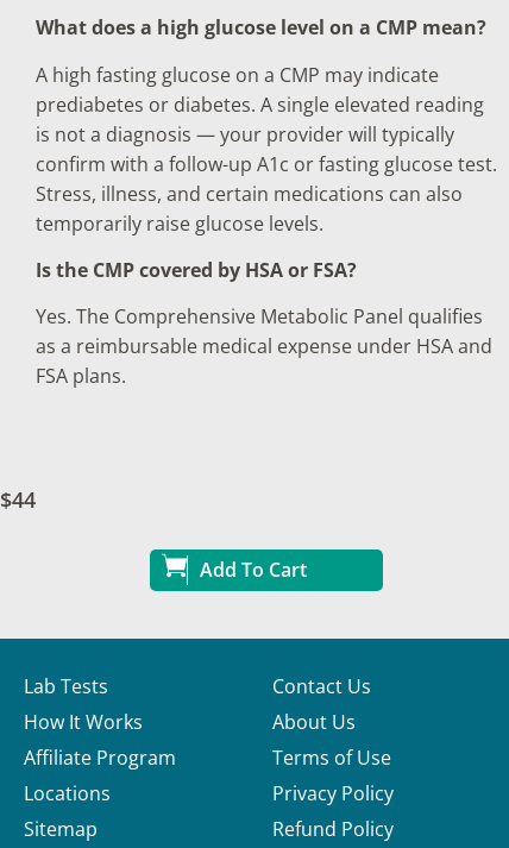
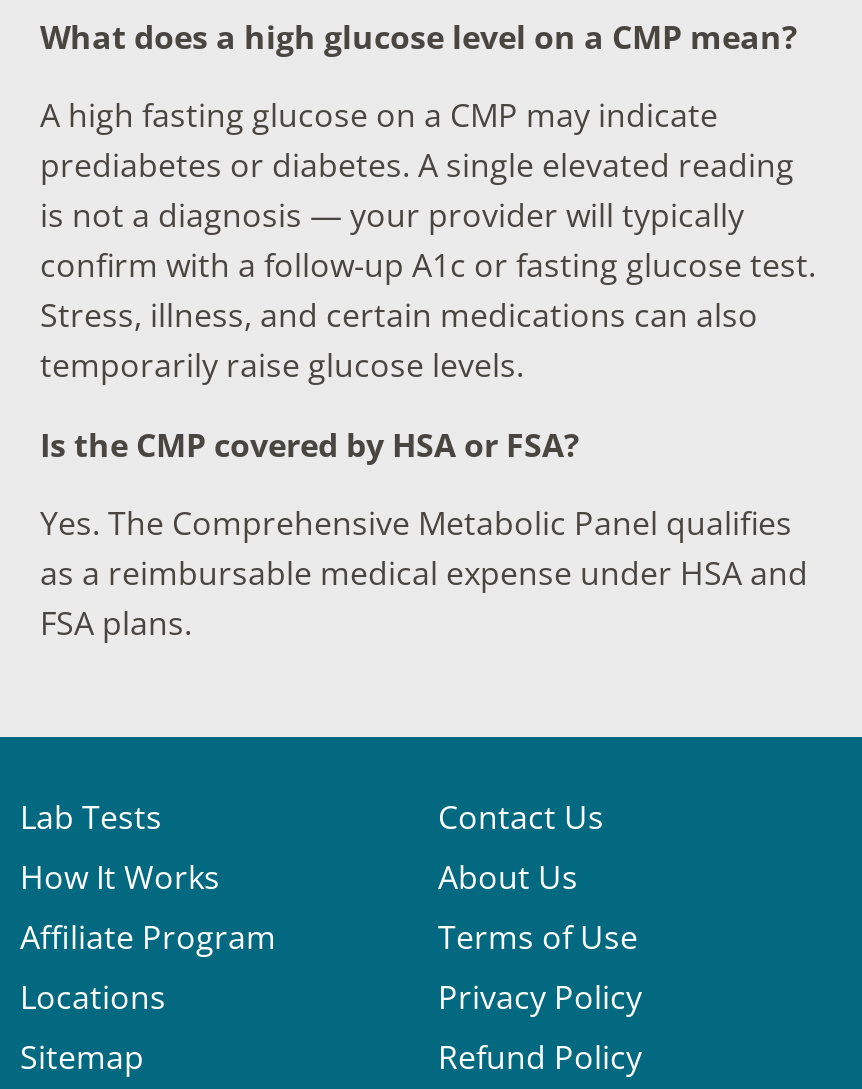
- $44
- Add To Cart
